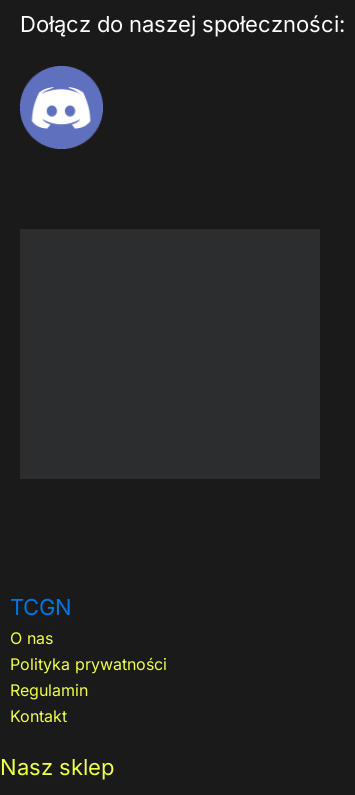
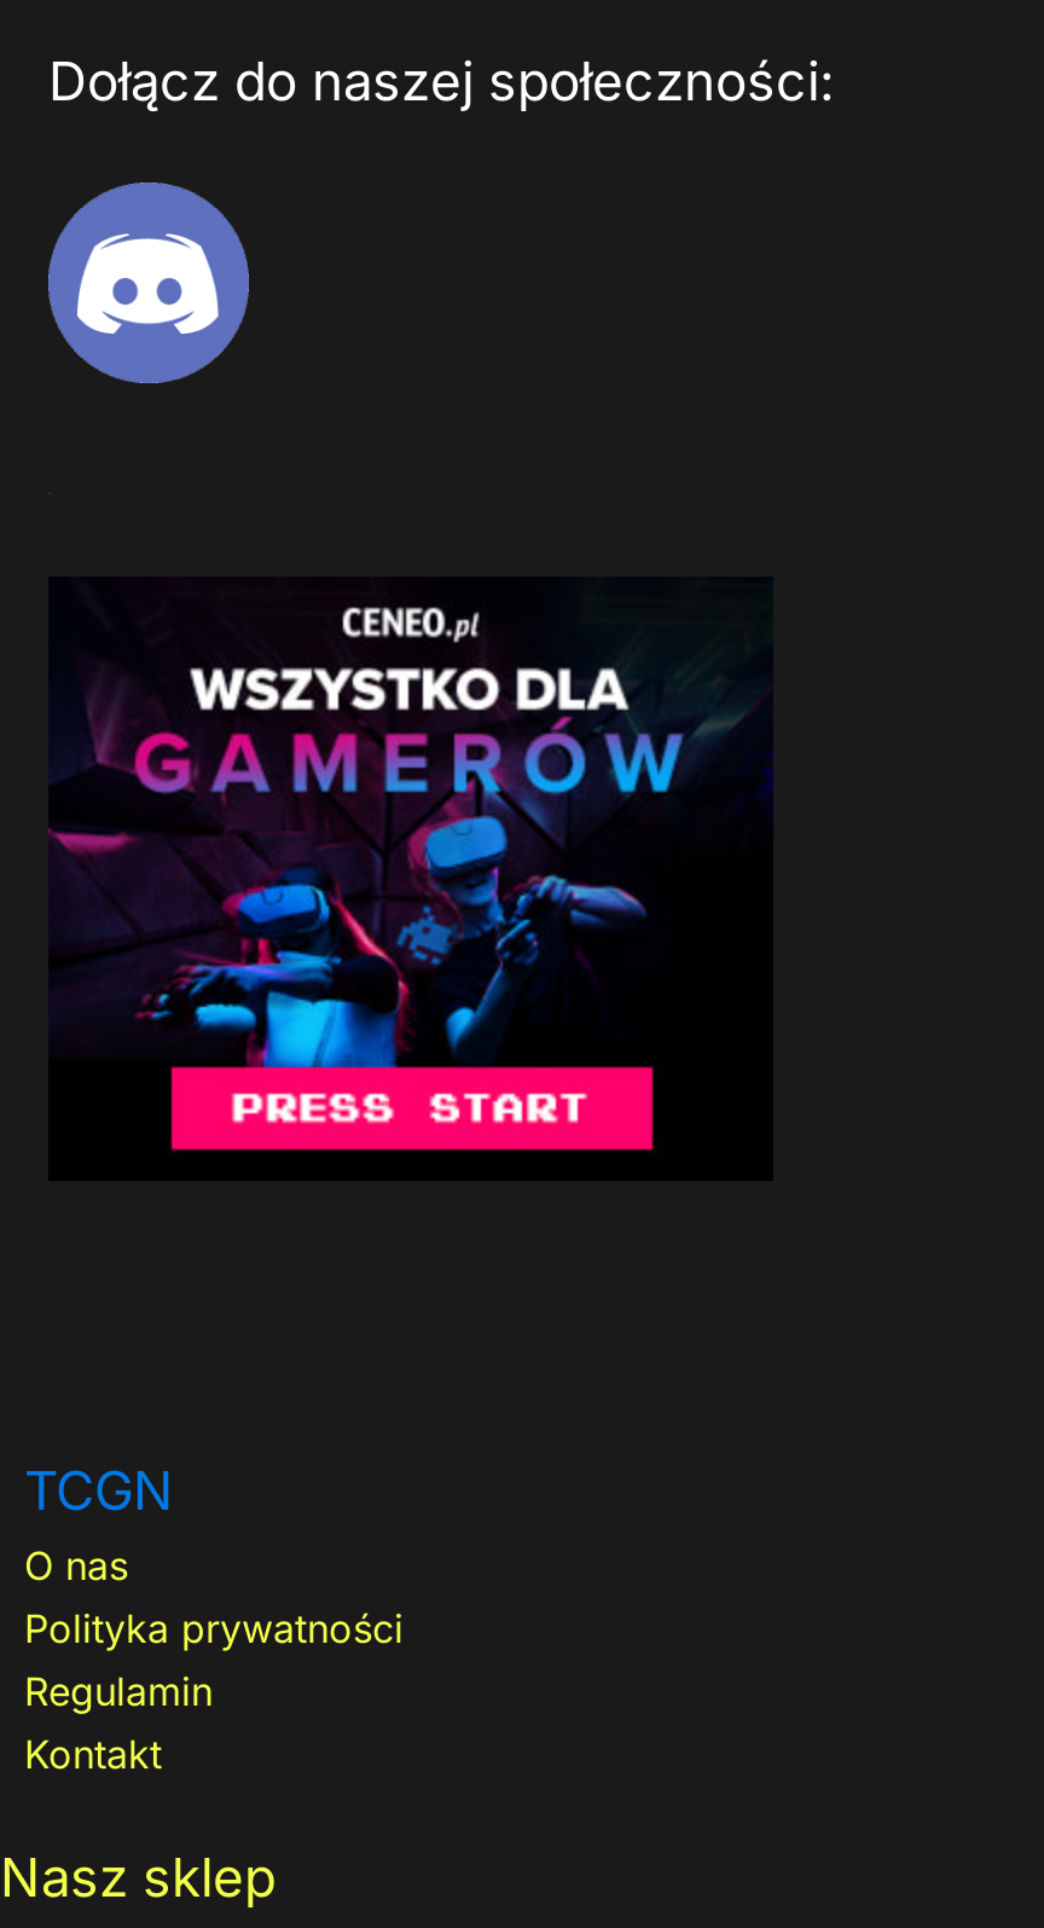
+ [image]
